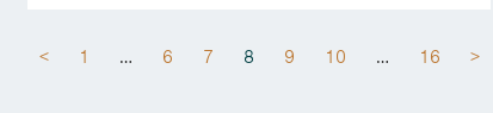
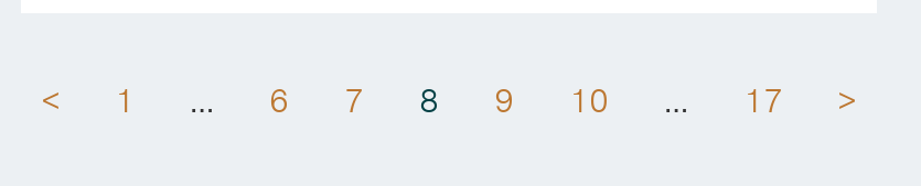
- 16
+ 17
